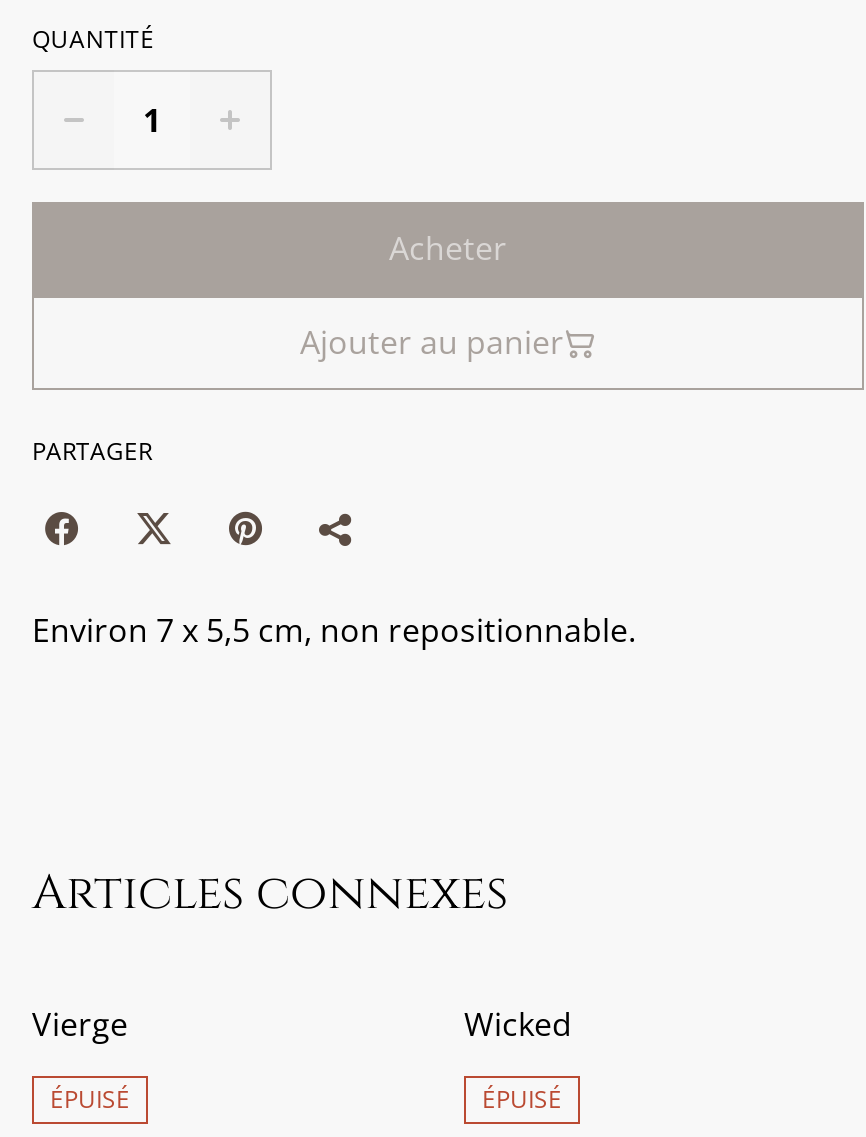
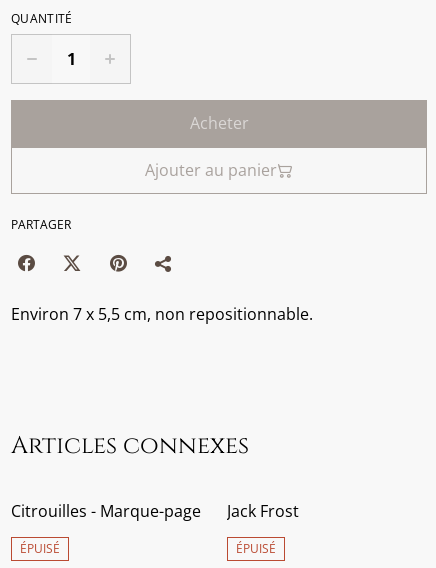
- Vierge
+ Citrouilles - Marque-page

- Wicked
+ Jack Frost
